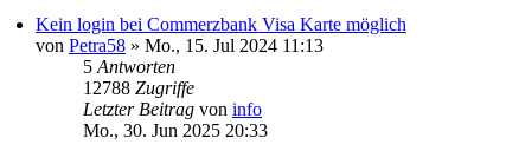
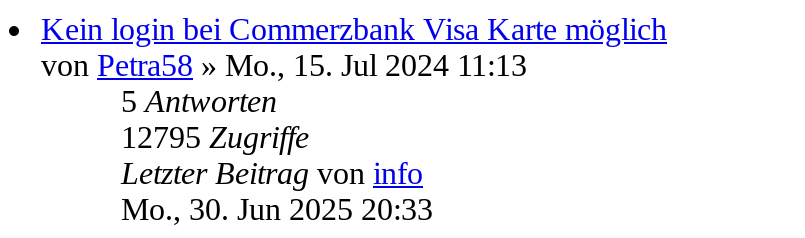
- 12788 Zugriffe
+ 12795 Zugriffe
